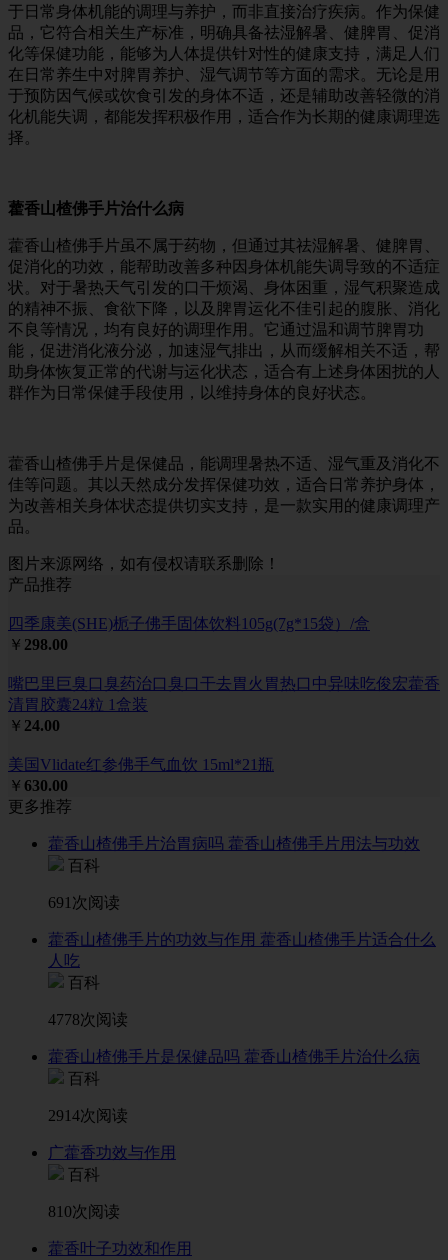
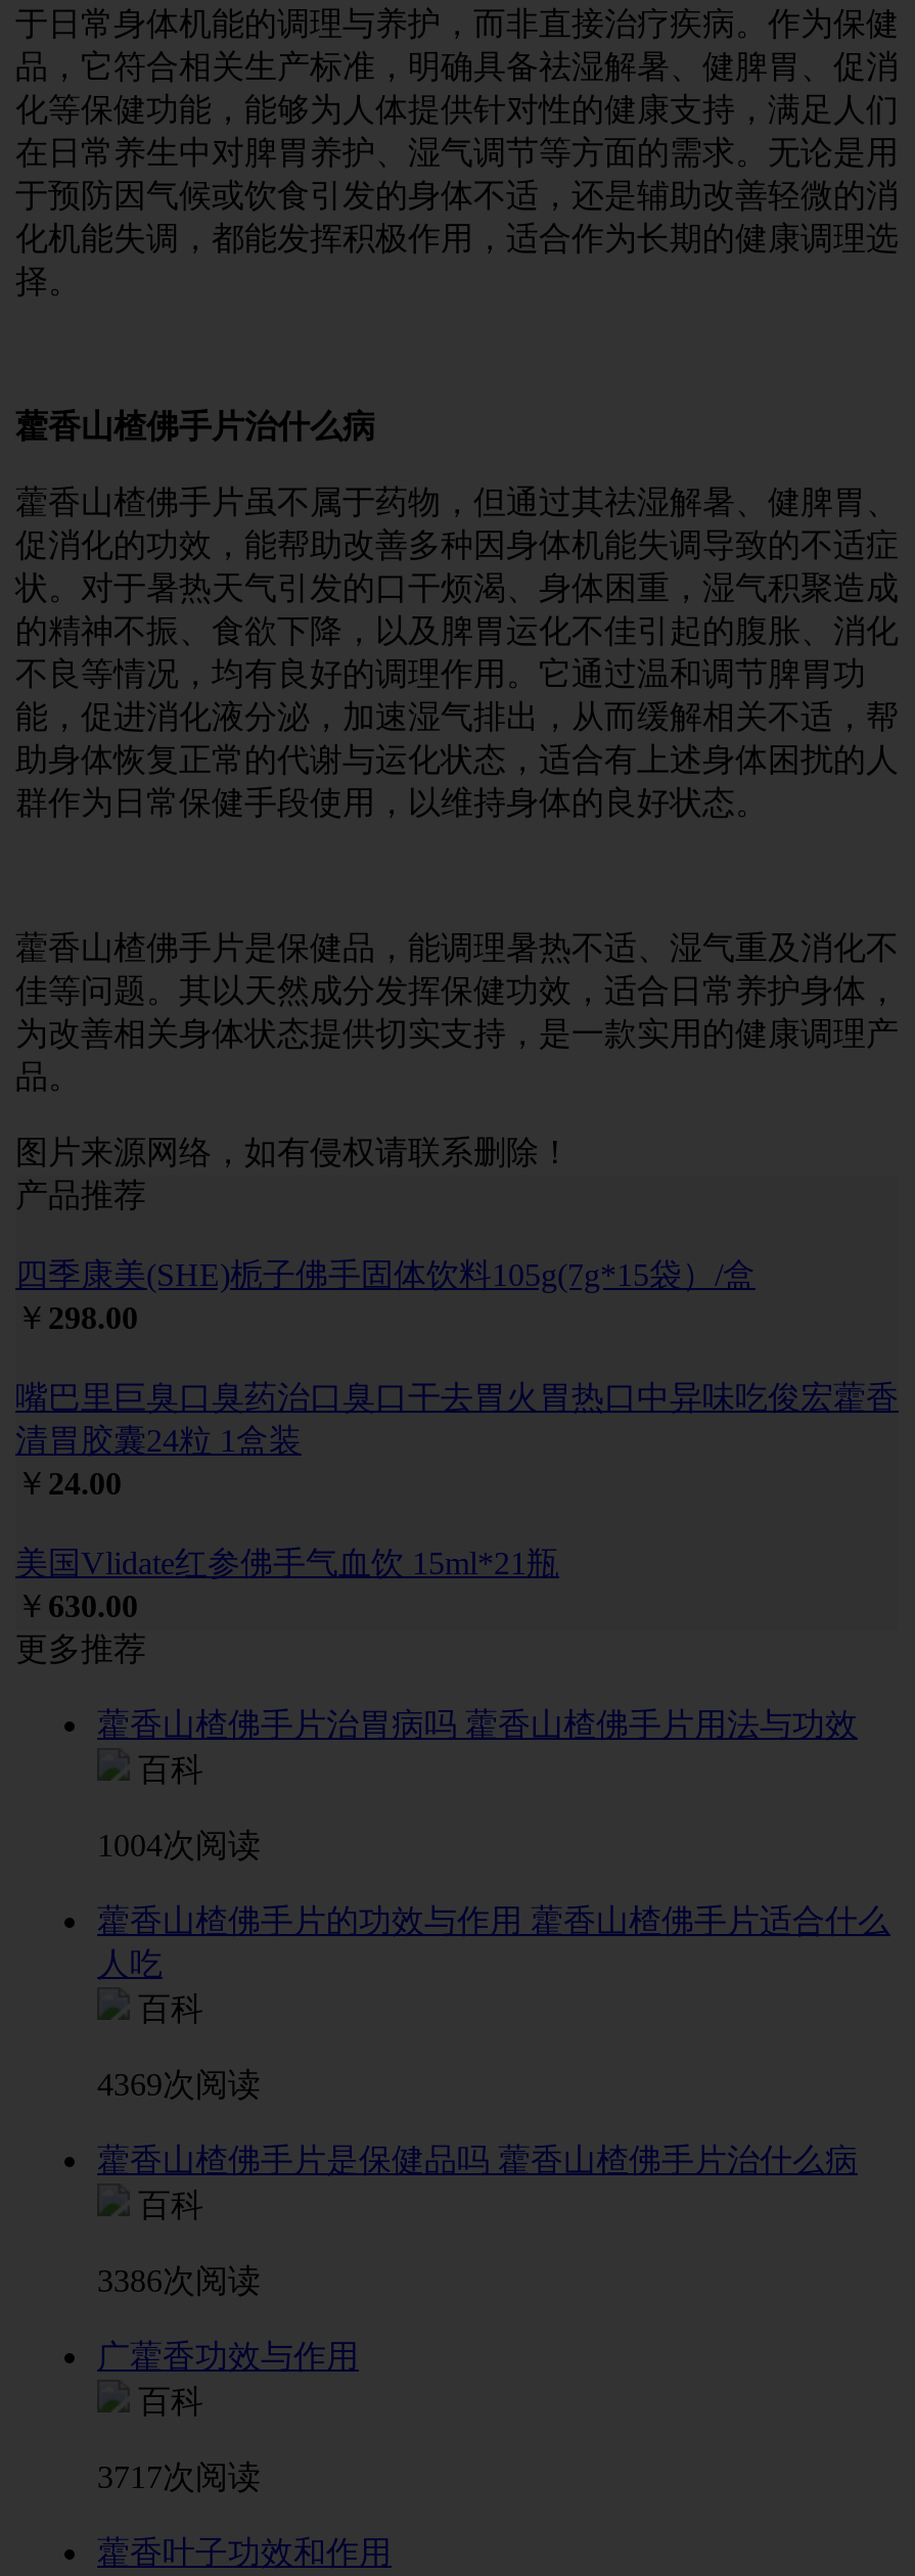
- 691次阅读
+ 1004次阅读

- 4778次阅读
+ 4369次阅读

- 2914次阅读
+ 3386次阅读

- 810次阅读
+ 3717次阅读
